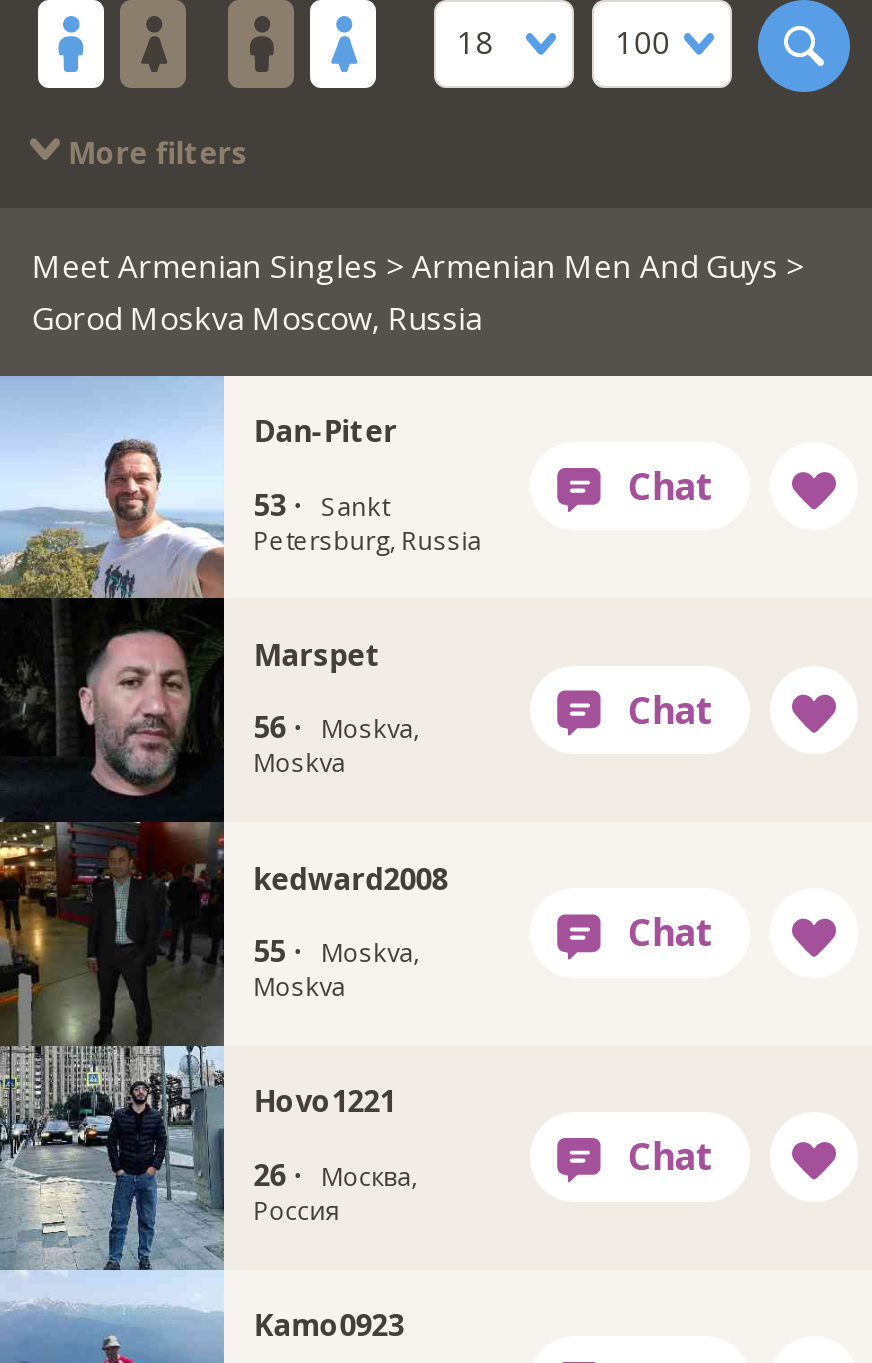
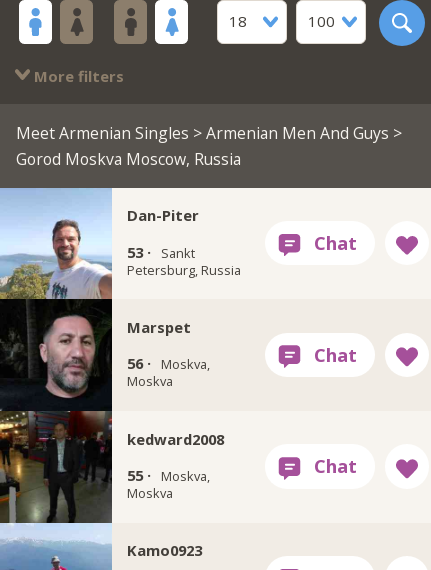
- [image]
- Hovo1221
- 26 · Москва,
- Россия
